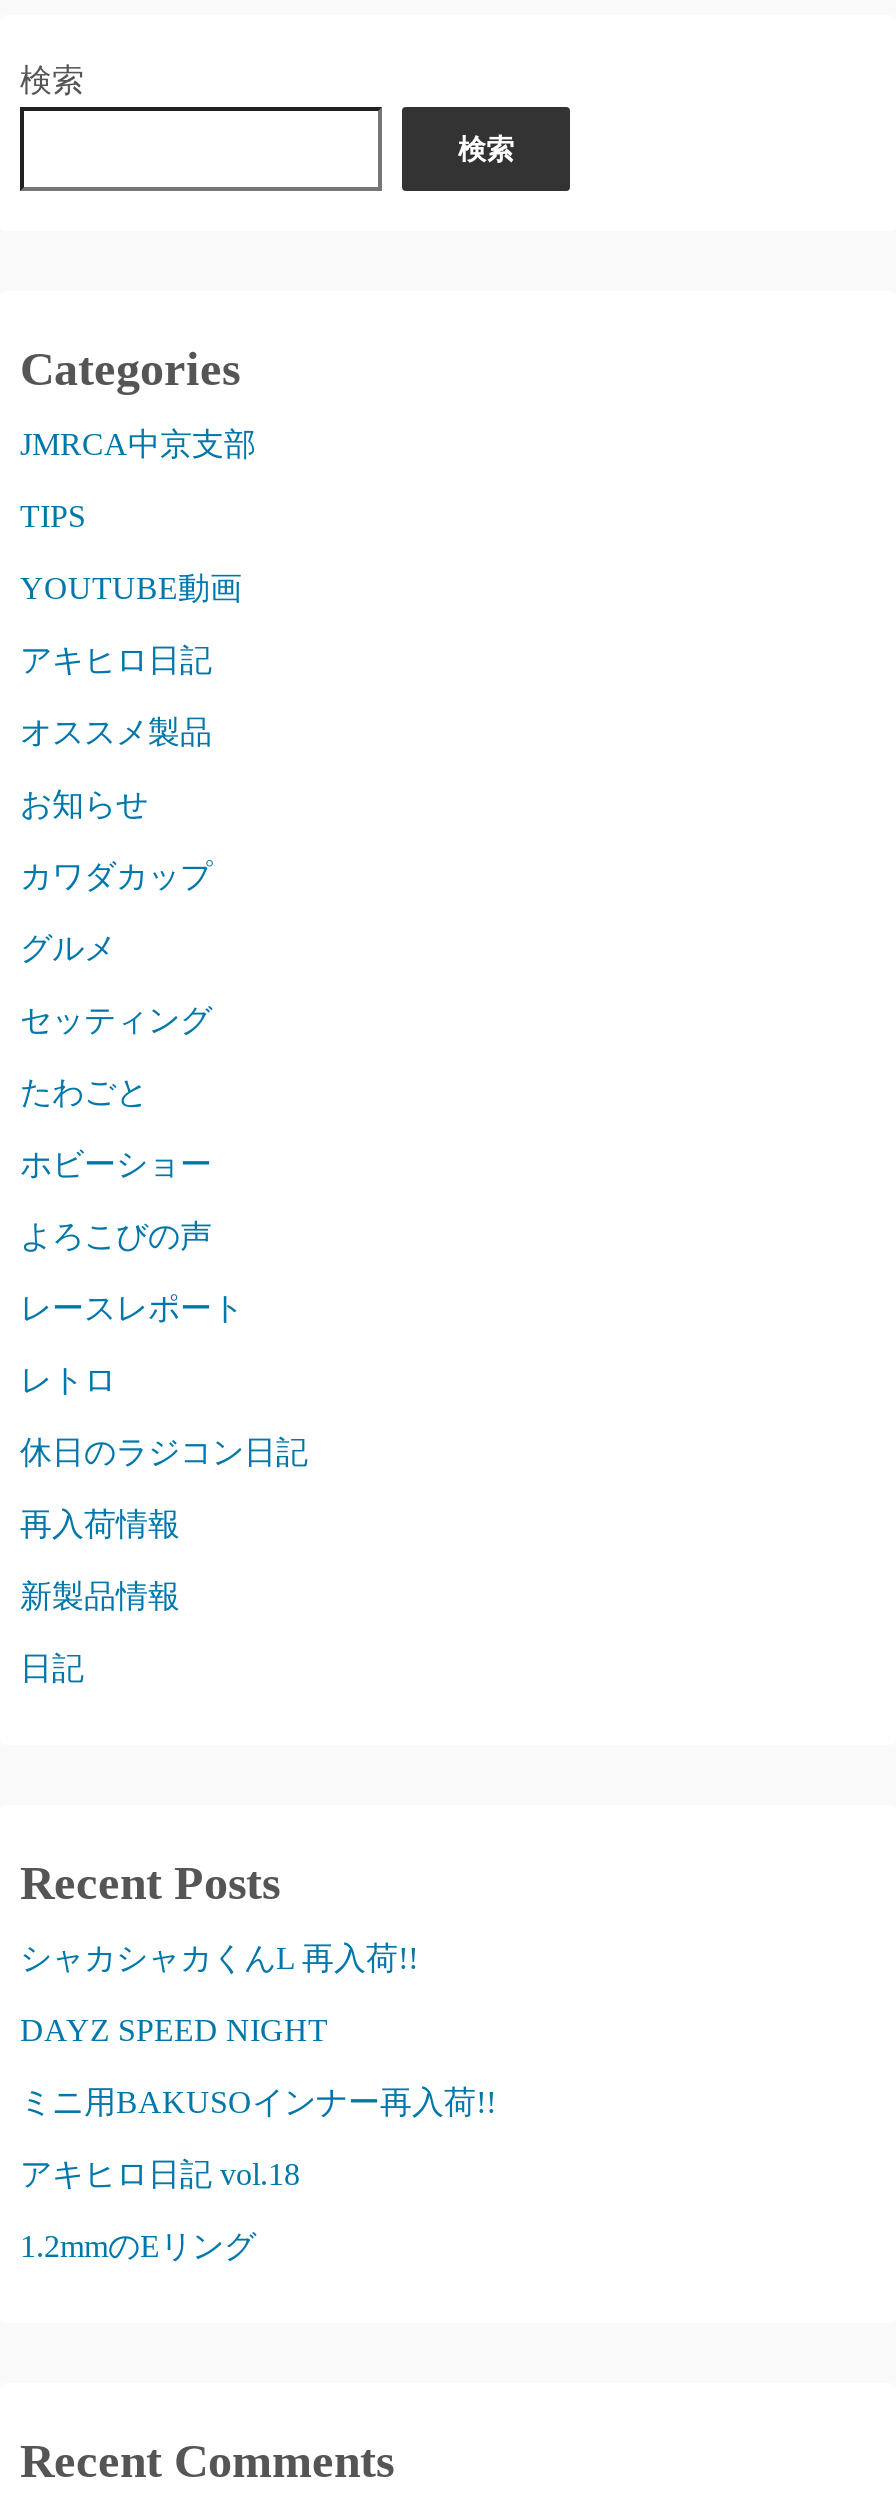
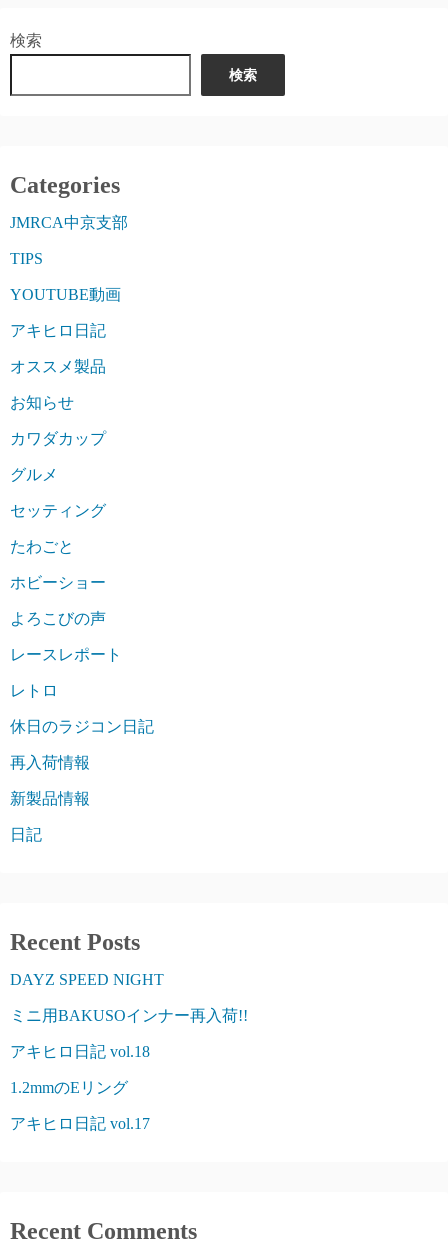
- シャカシャカくんL 再入荷!!

moved up: DAYZ SPEED NIGHT | ミニ用BAKUSOインナー再入荷!! | アキヒロ日記 vol.18 | 1.2mmのEリング

+ アキヒロ日記 vol.17
